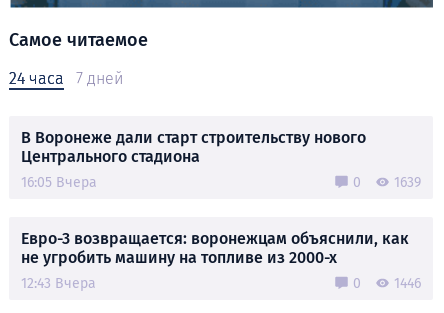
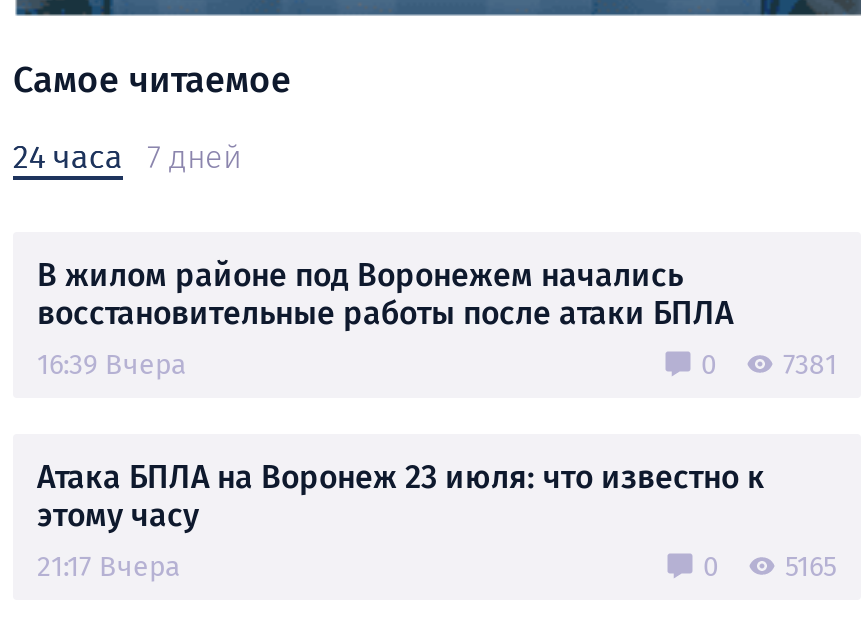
- В Воронеже дали старт строительству нового
- Центрального стадиона
- 16:05 Вчера
+ В жилом районе под Воронежем начались
+ восстановительные работы после атаки БПЛА
+ 16:39 Вчера

- 0 1639
+ 0 7381

- Евро-3 возвращается: воронежцам объяснили, как
- не угробить машину на топливе из 2000-х
- 12:43 Вчера
+ Атака БПЛА на Воронеж 23 июля: что известно к
+ этому часу
+ 21:17 Вчера

- 0 1446
+ 0 5165
